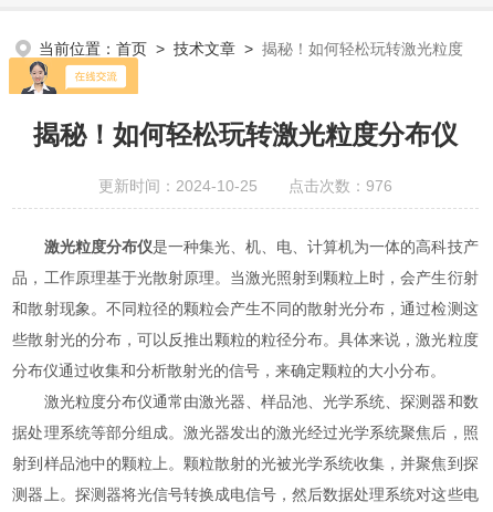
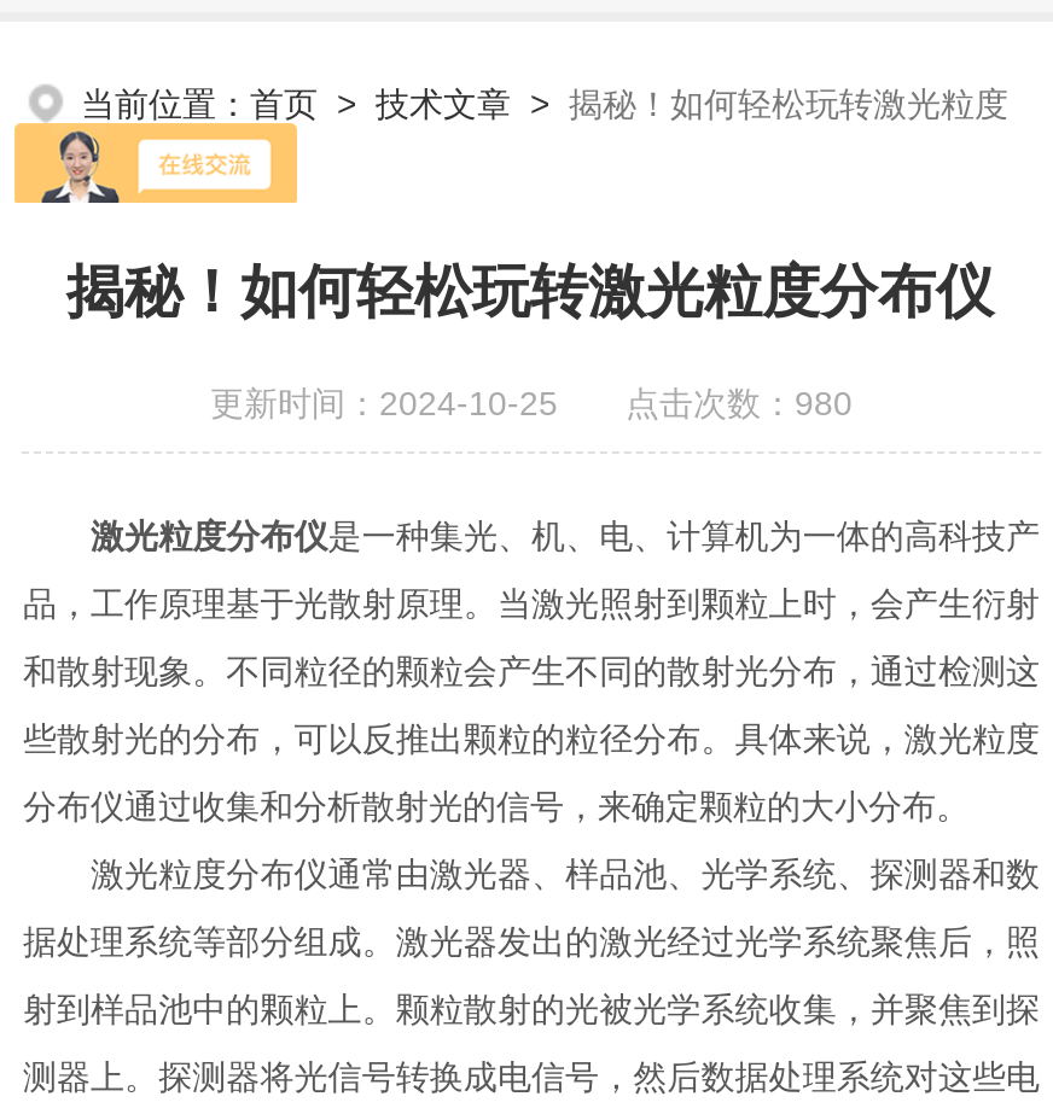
- 更新时间：2024-10-25 点击次数：976
+ 更新时间：2024-10-25 点击次数：980
